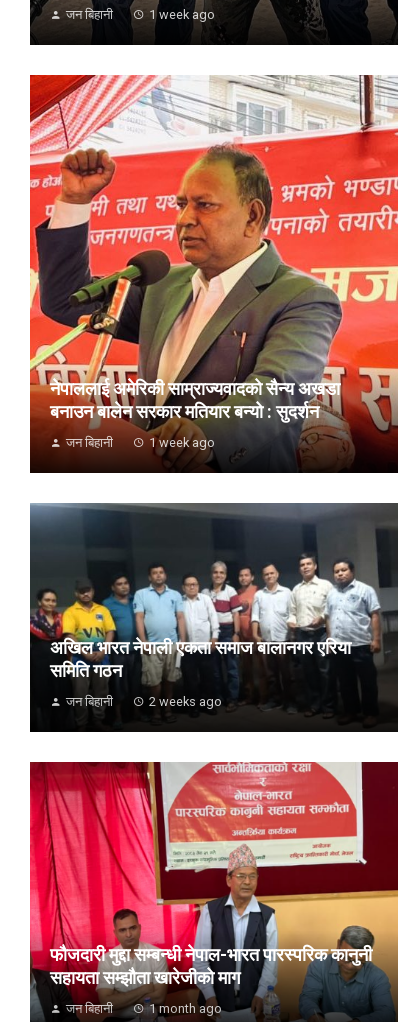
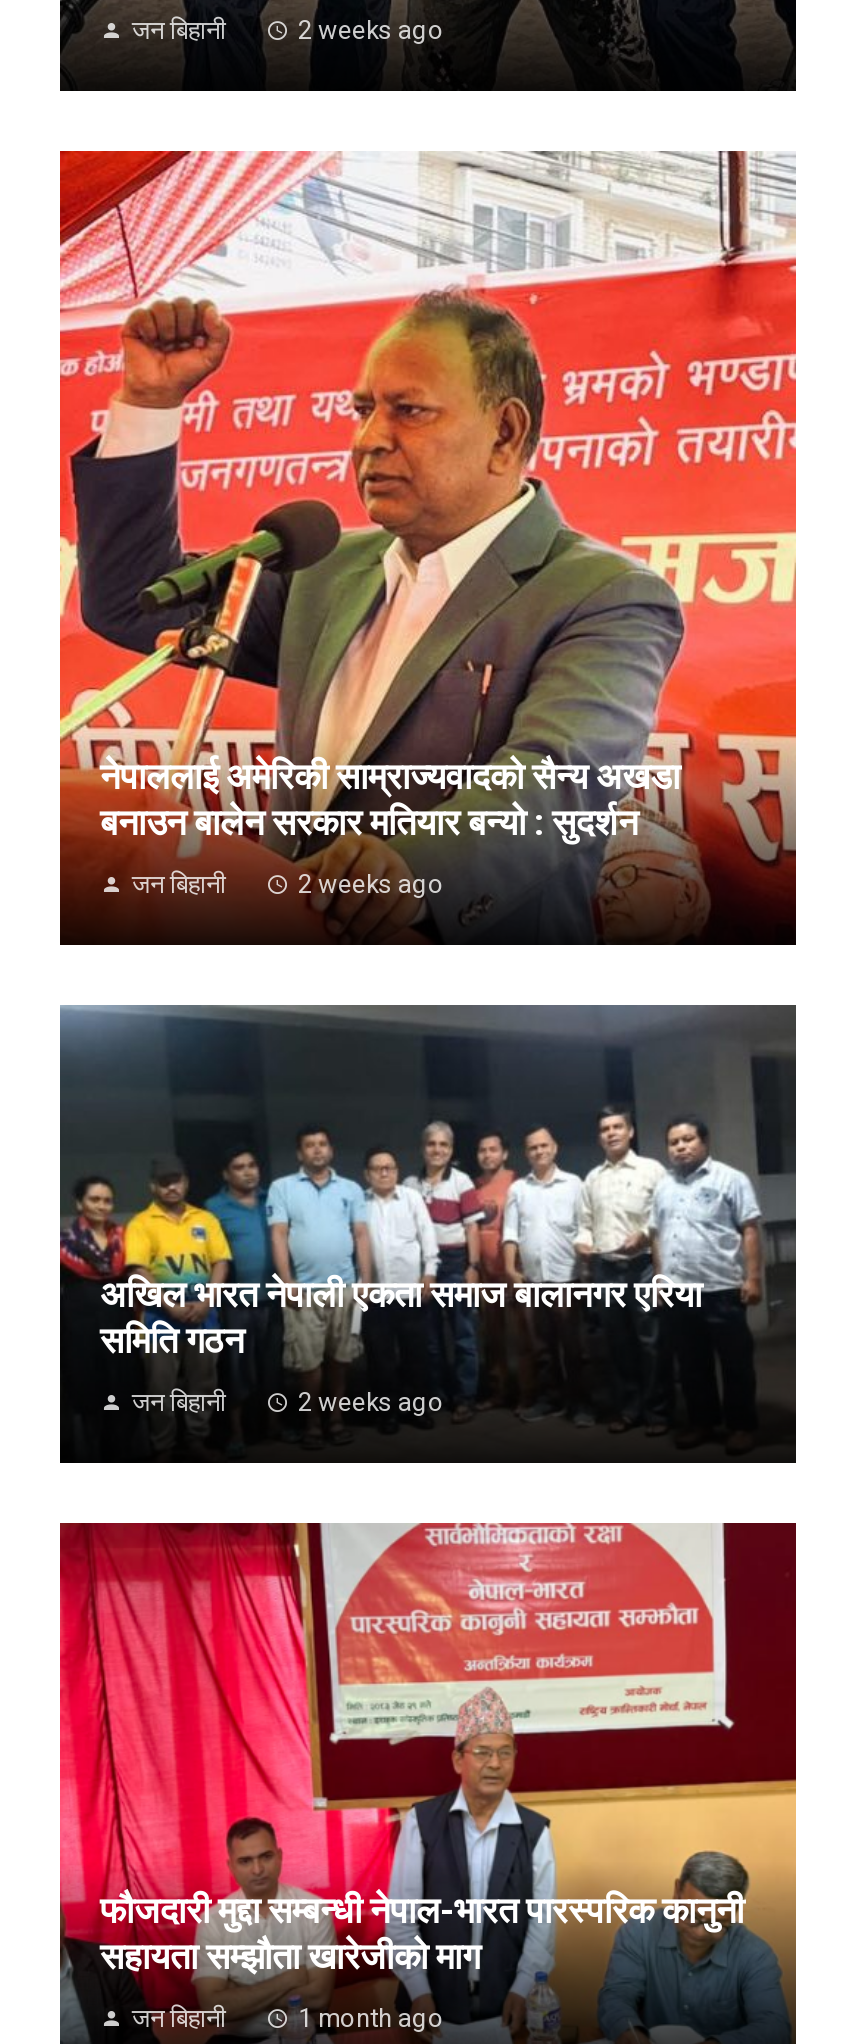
- 1 week ago
+ 2 weeks ago

- 1 week ago
+ 2 weeks ago
